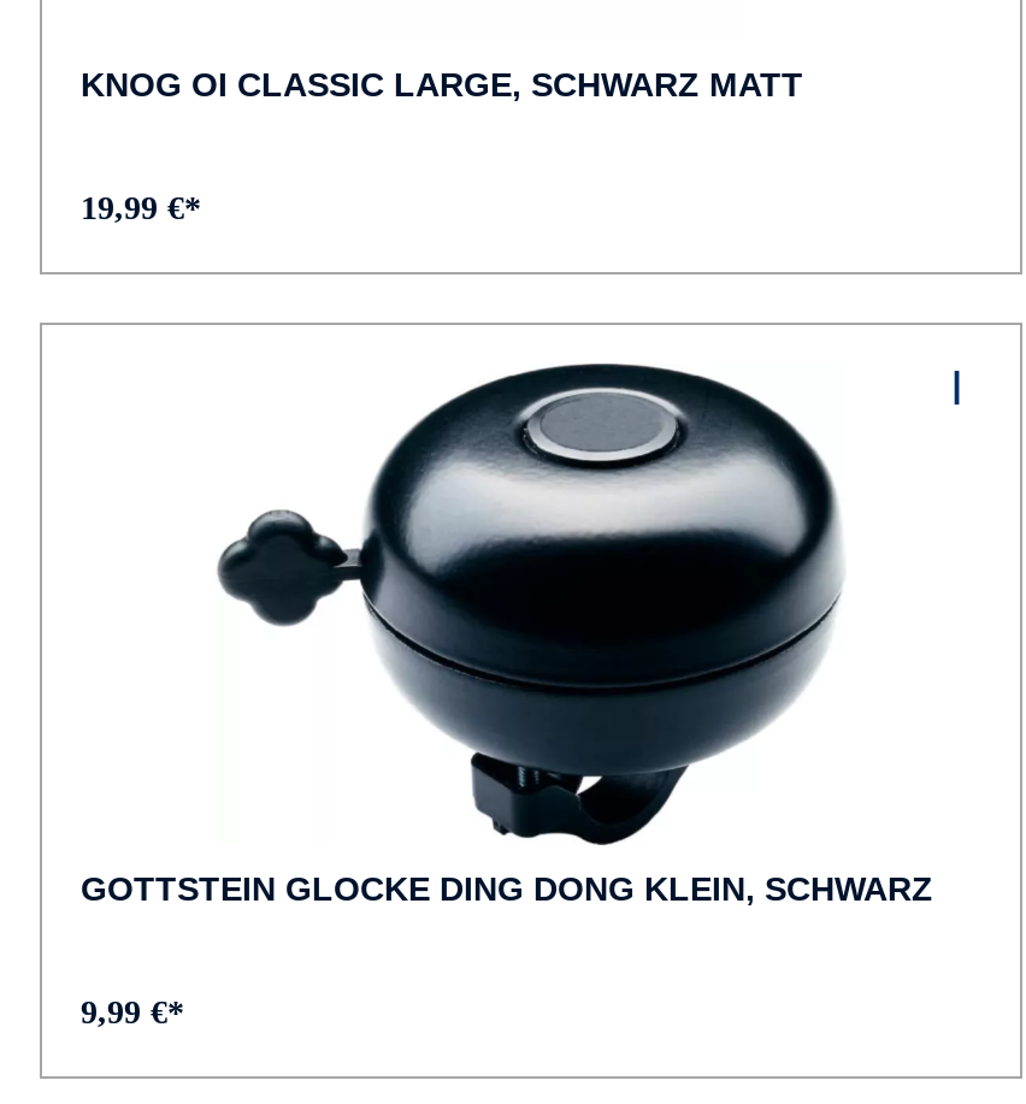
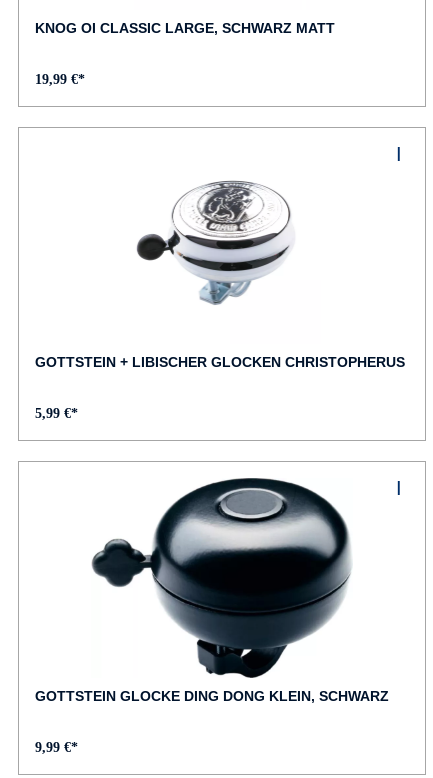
+ GOTTSTEIN + LIBISCHER GLOCKEN CHRISTOPHERUS
+ 5,99 €*

+ [image]
